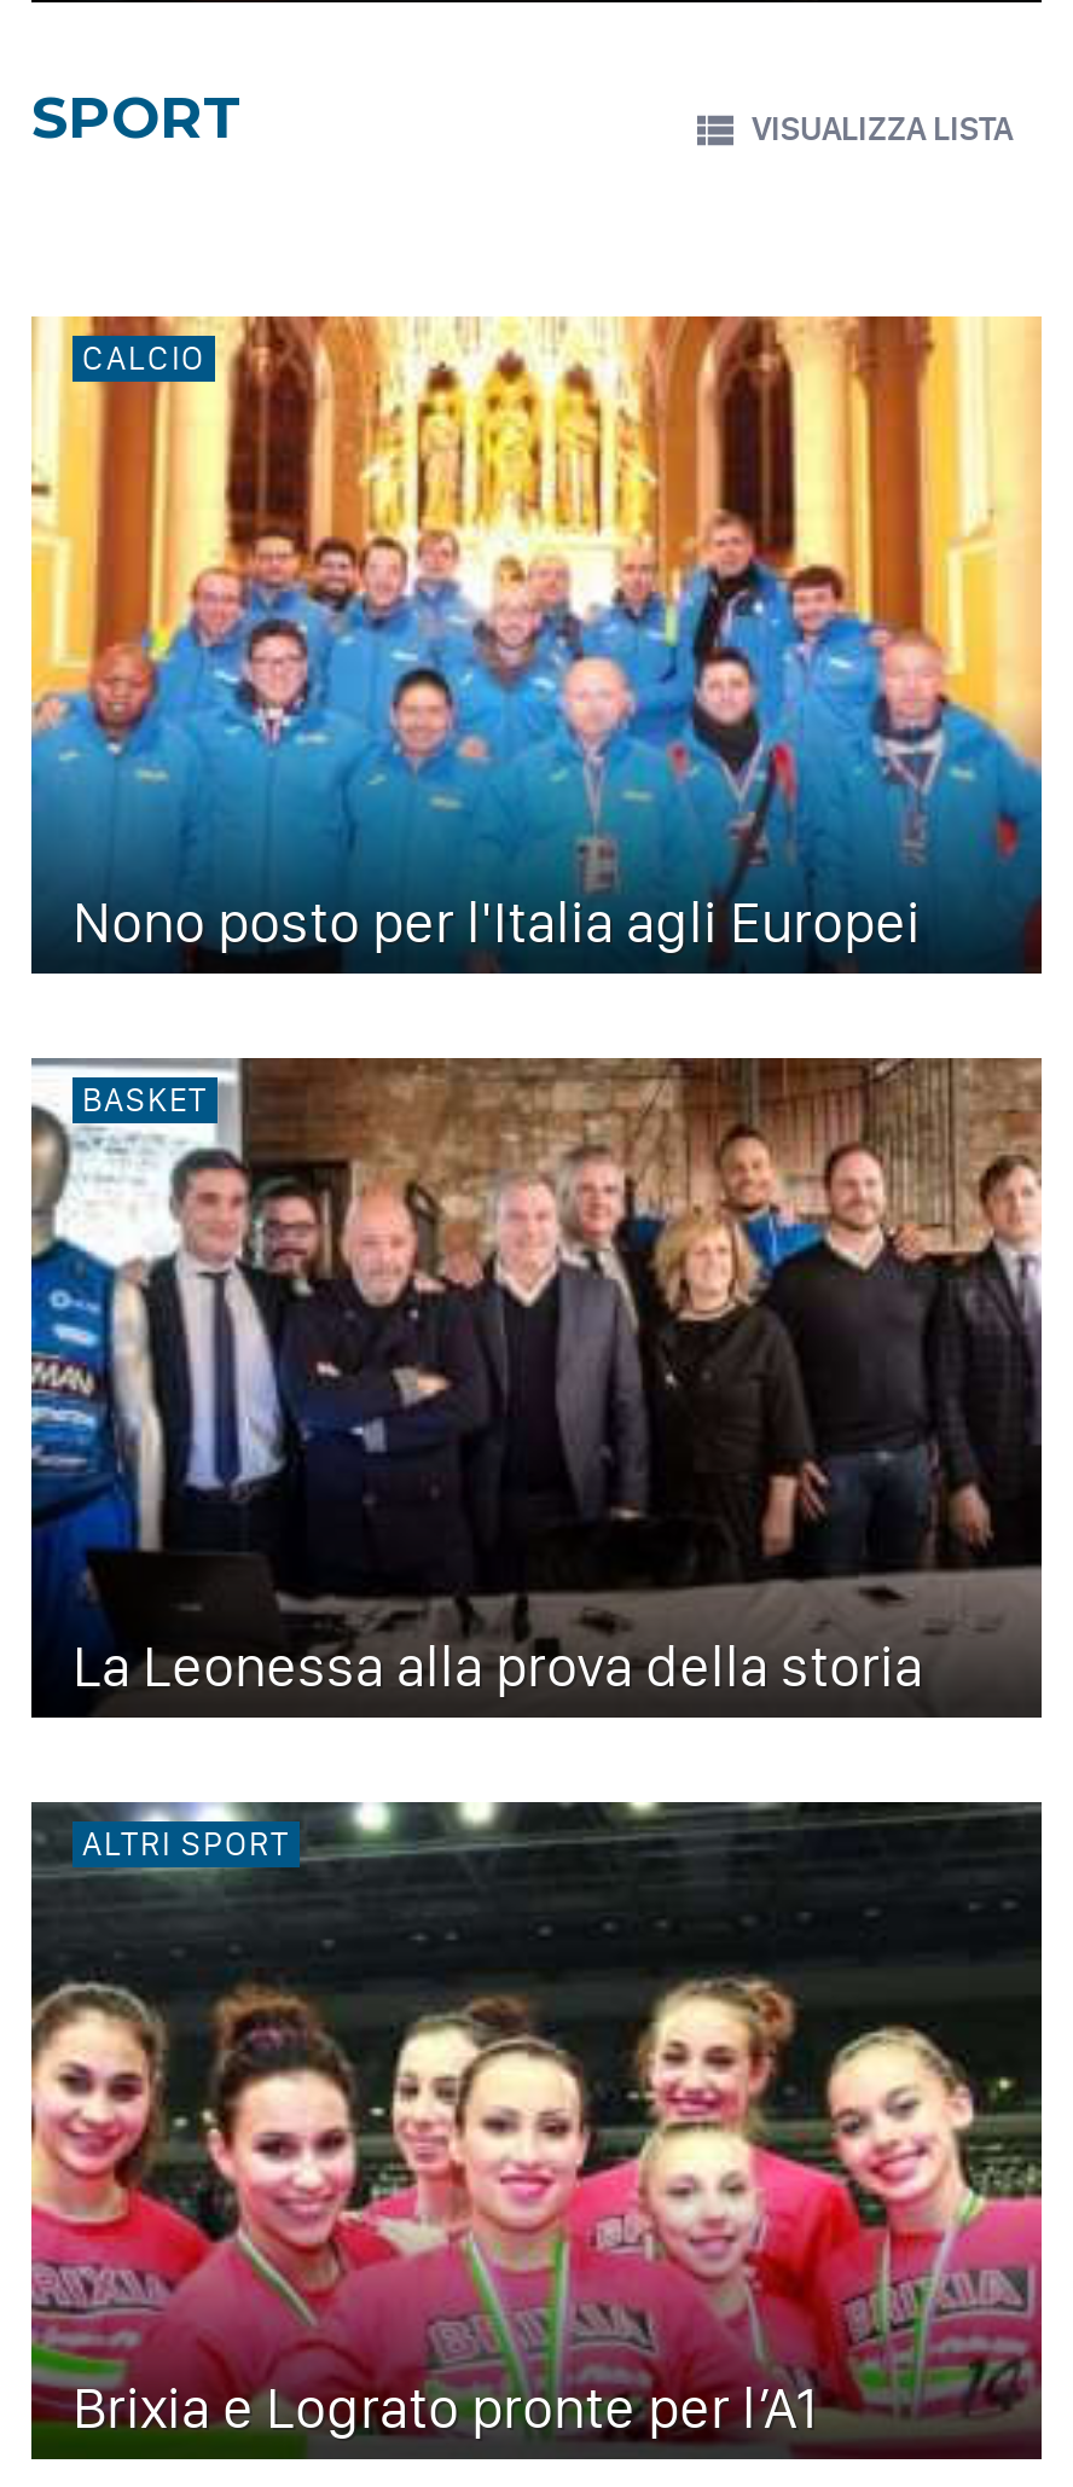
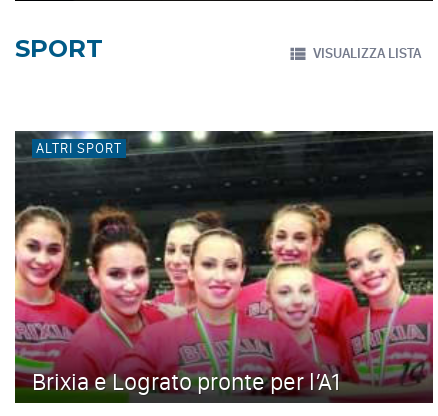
- [image]
- CALCIO

- [image]
- Nono posto per l'Italia agli Europei
- BASKET

- La Leonessa alla prova della storia
